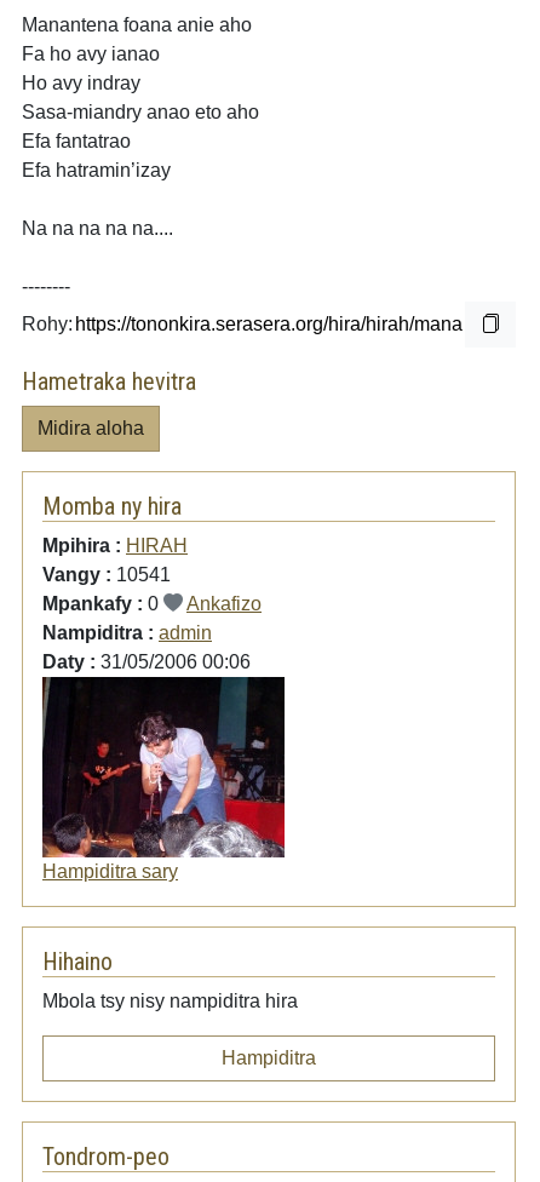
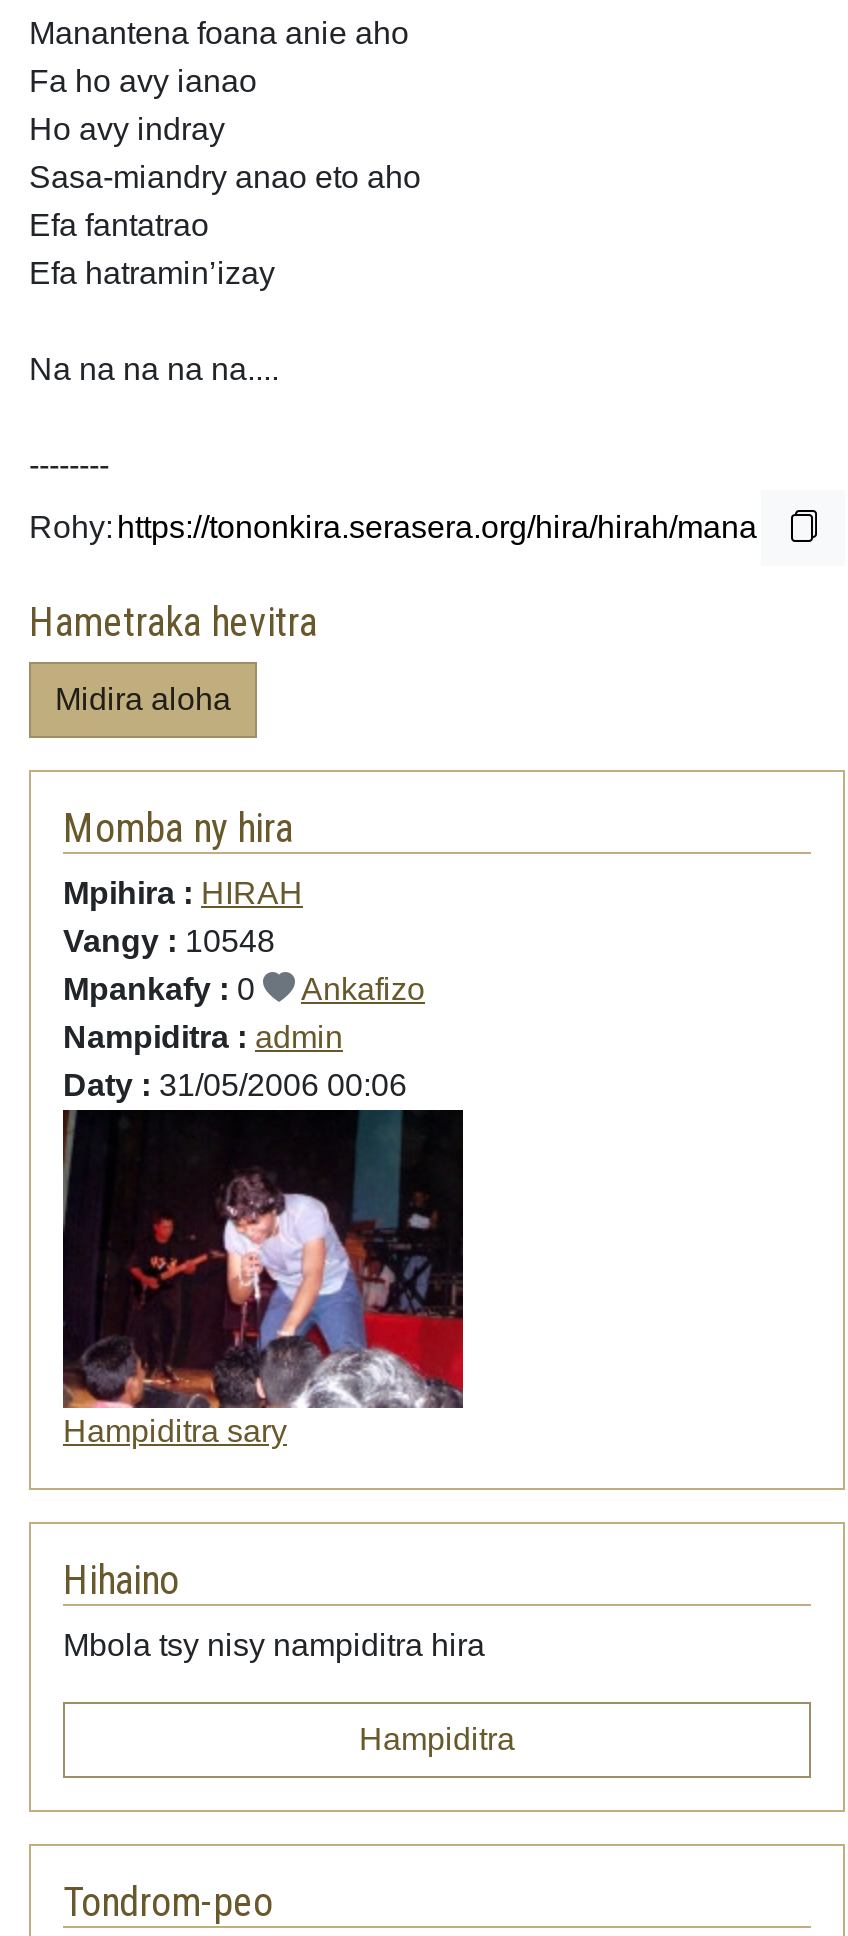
- Vangy : 10541
+ Vangy : 10548
